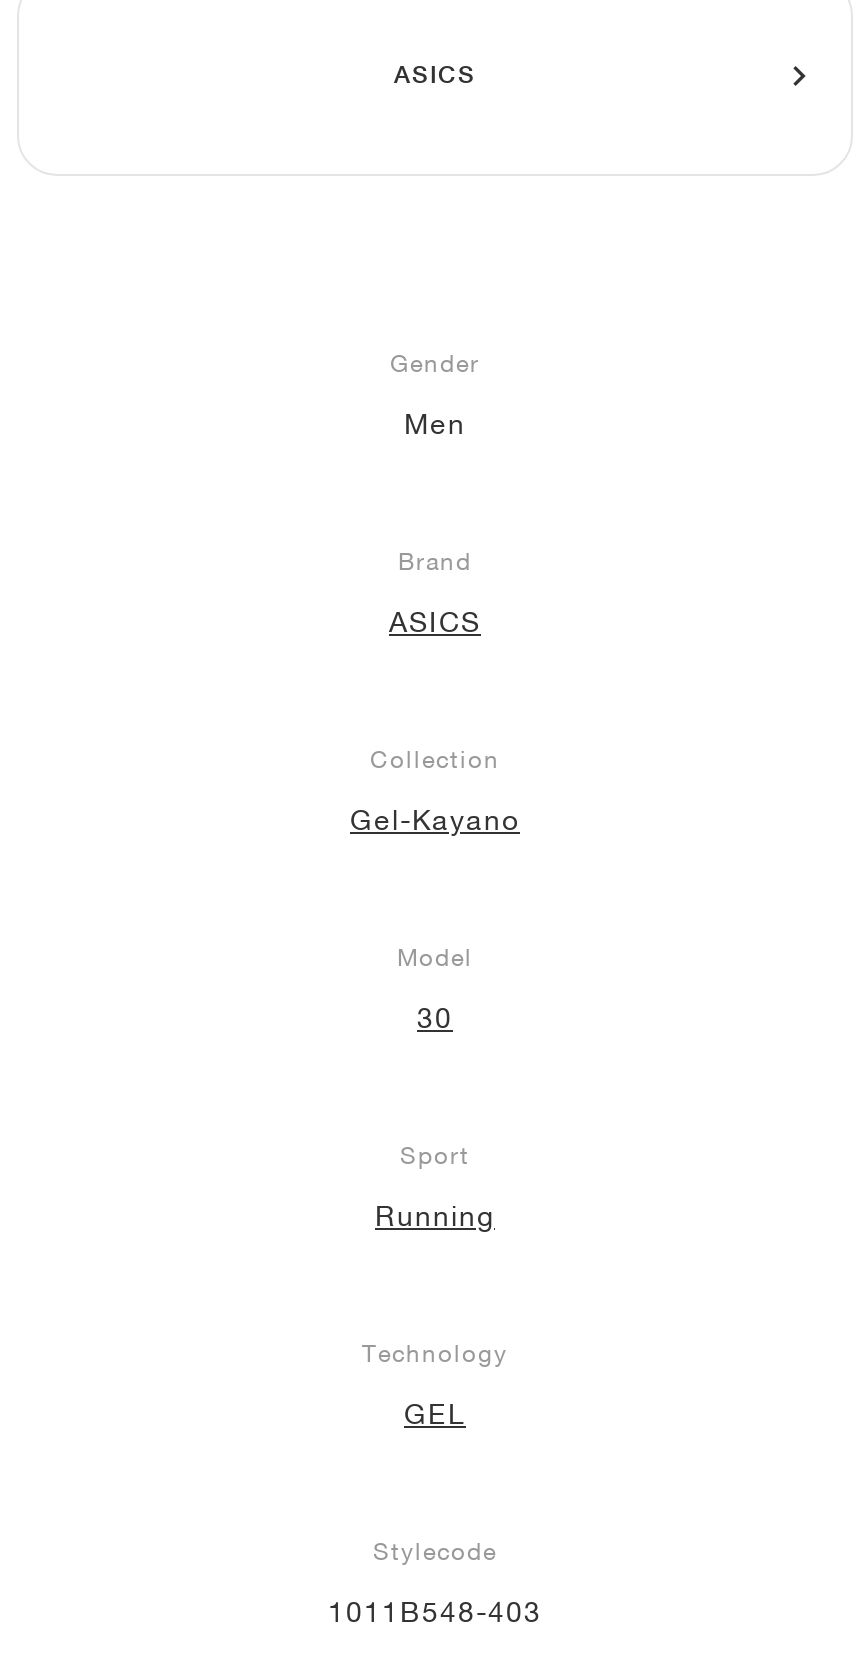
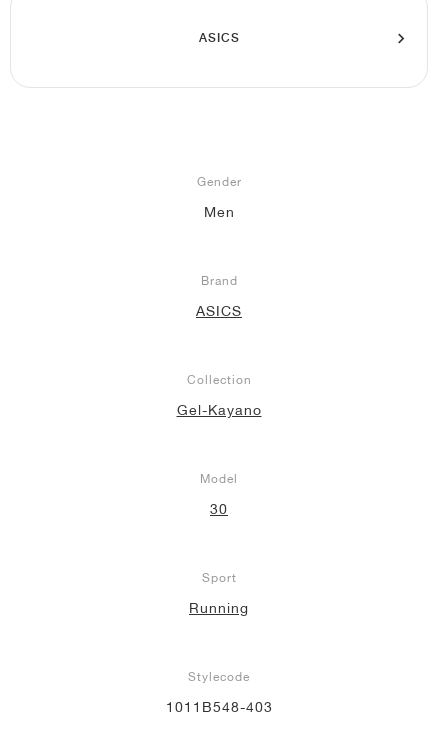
- Technology
- GEL
